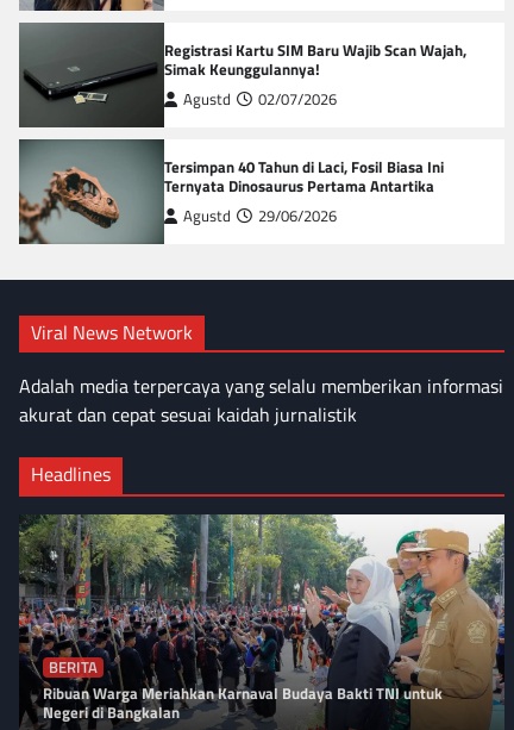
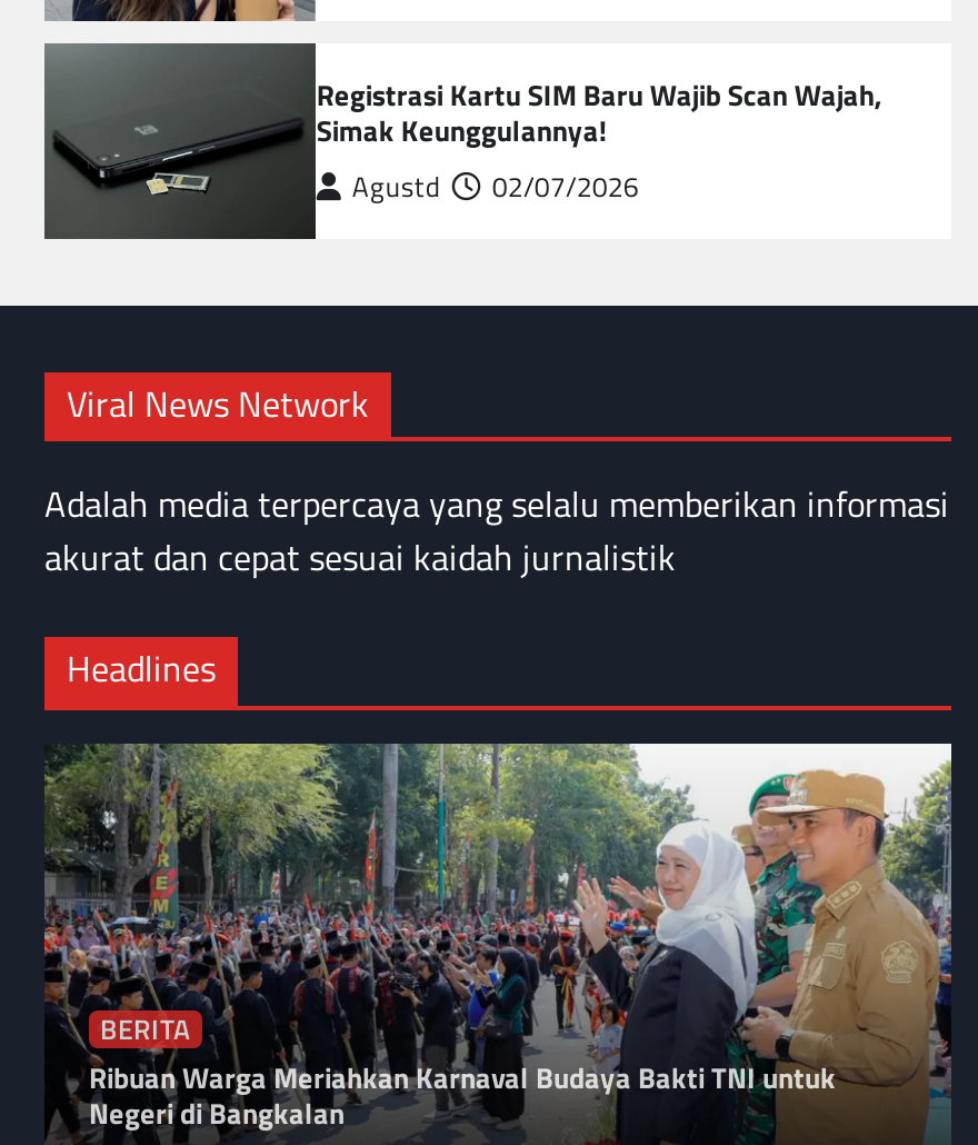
- [image]
- Tersimpan 40 Tahun di Laci, Fosil Biasa Ini
- Ternyata Dinosaurus Pertama Antartika
- Agustd
- 29/06/2026
